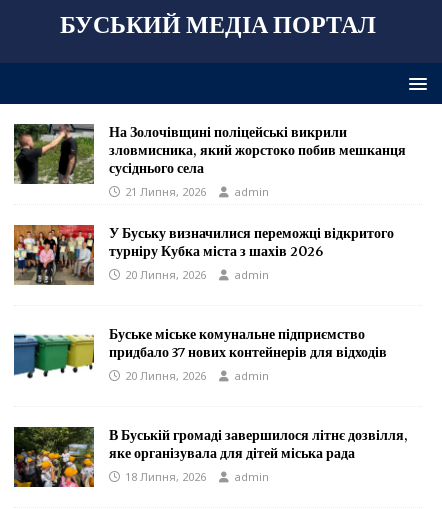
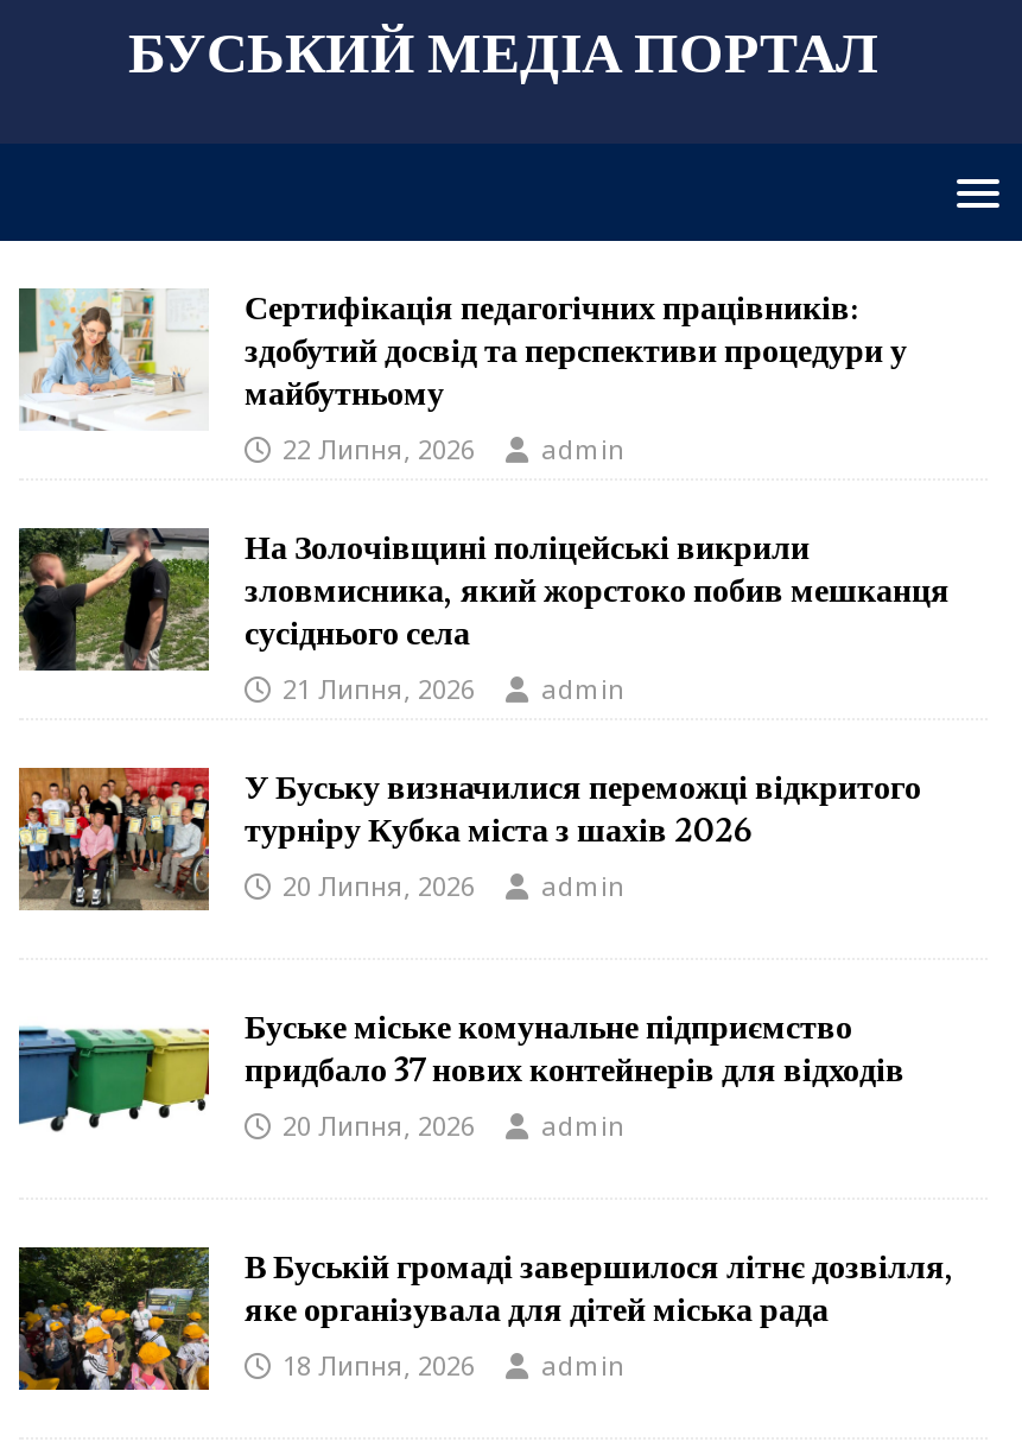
+ [image]
+ Сертифікація педагогічних працівників:
+ здобутий досвід та перспективи процедури у
+ майбутньому
+ 22 Липня, 2026
+ admin
